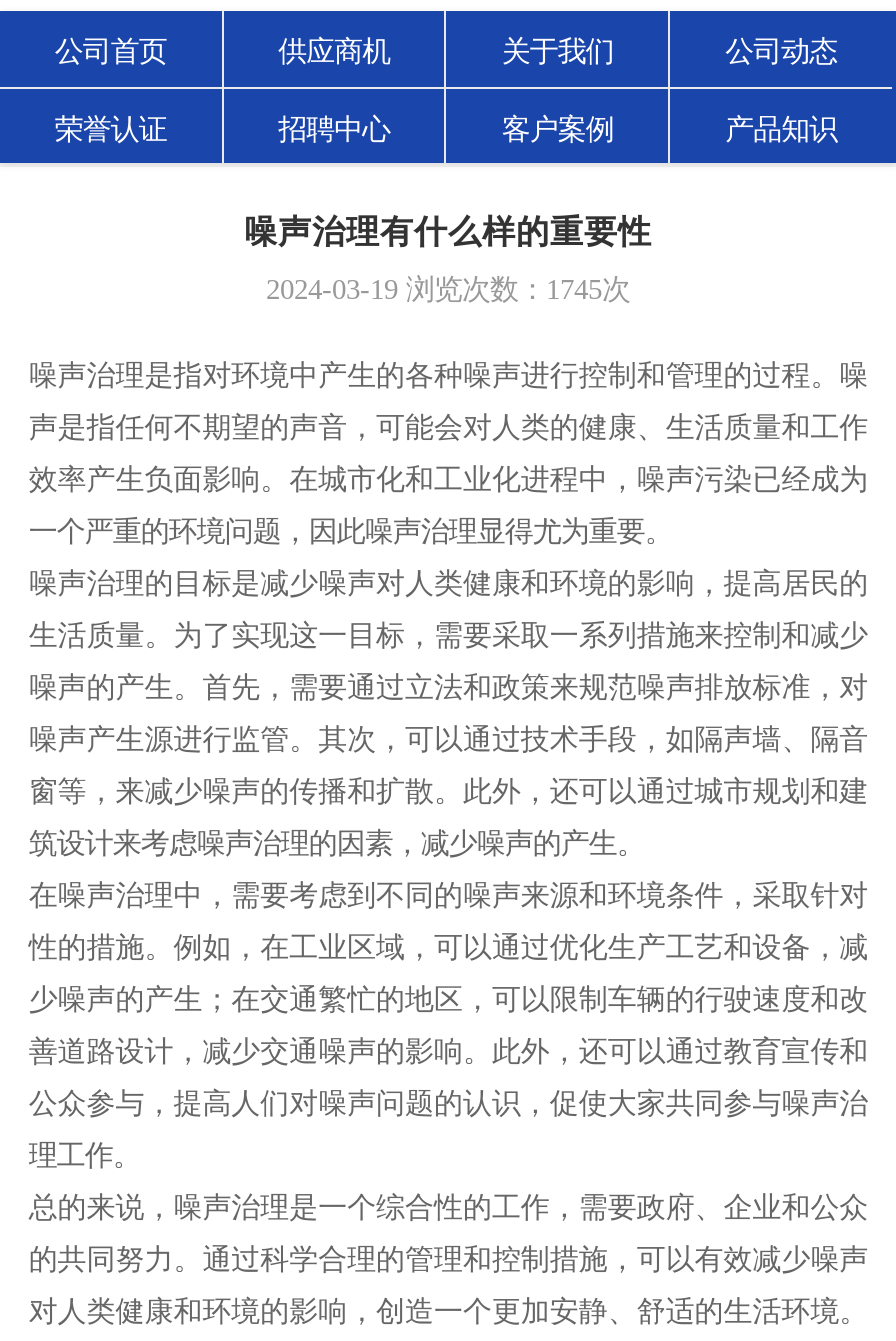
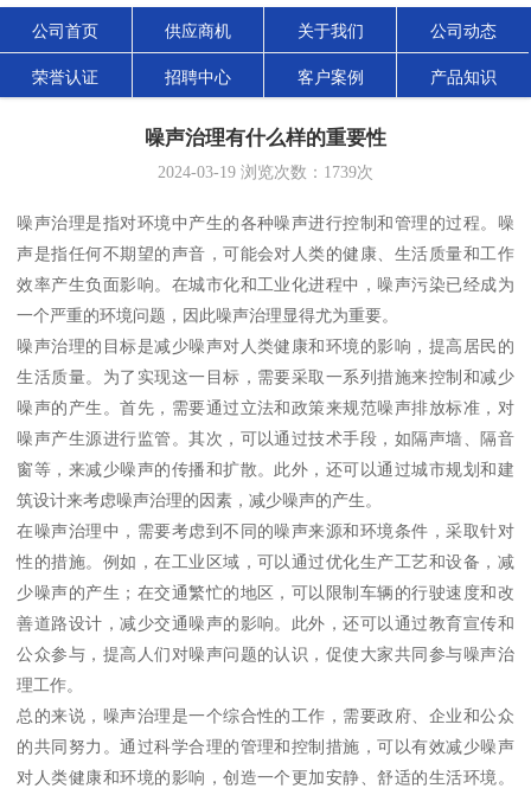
- 2024-03-19浏览次数：1745次
+ 2024-03-19浏览次数：1739次
